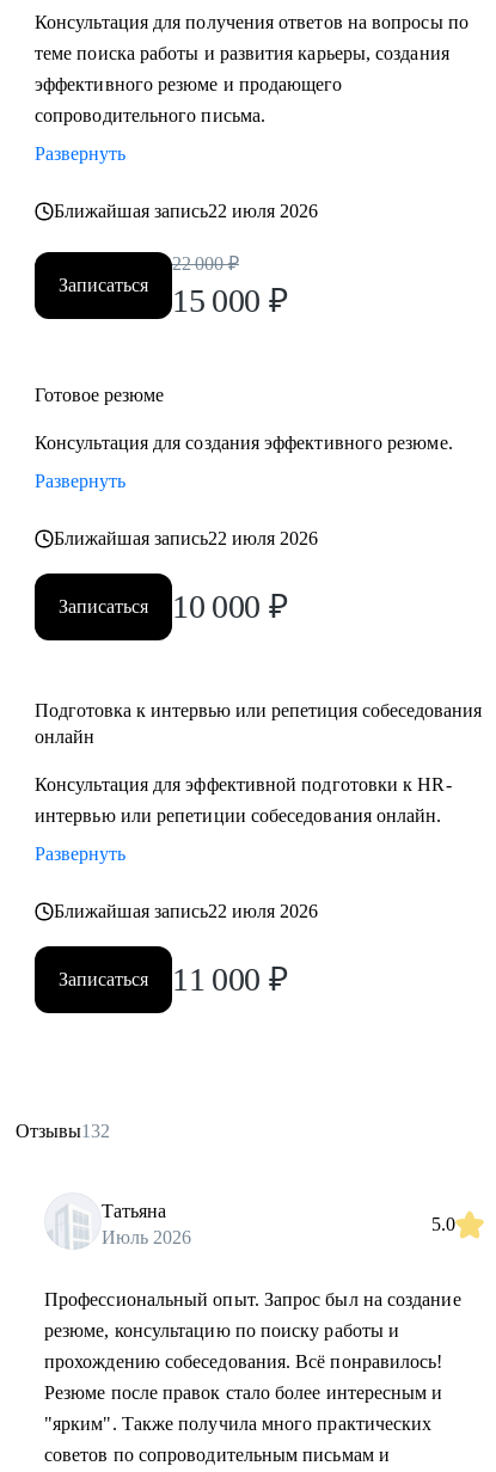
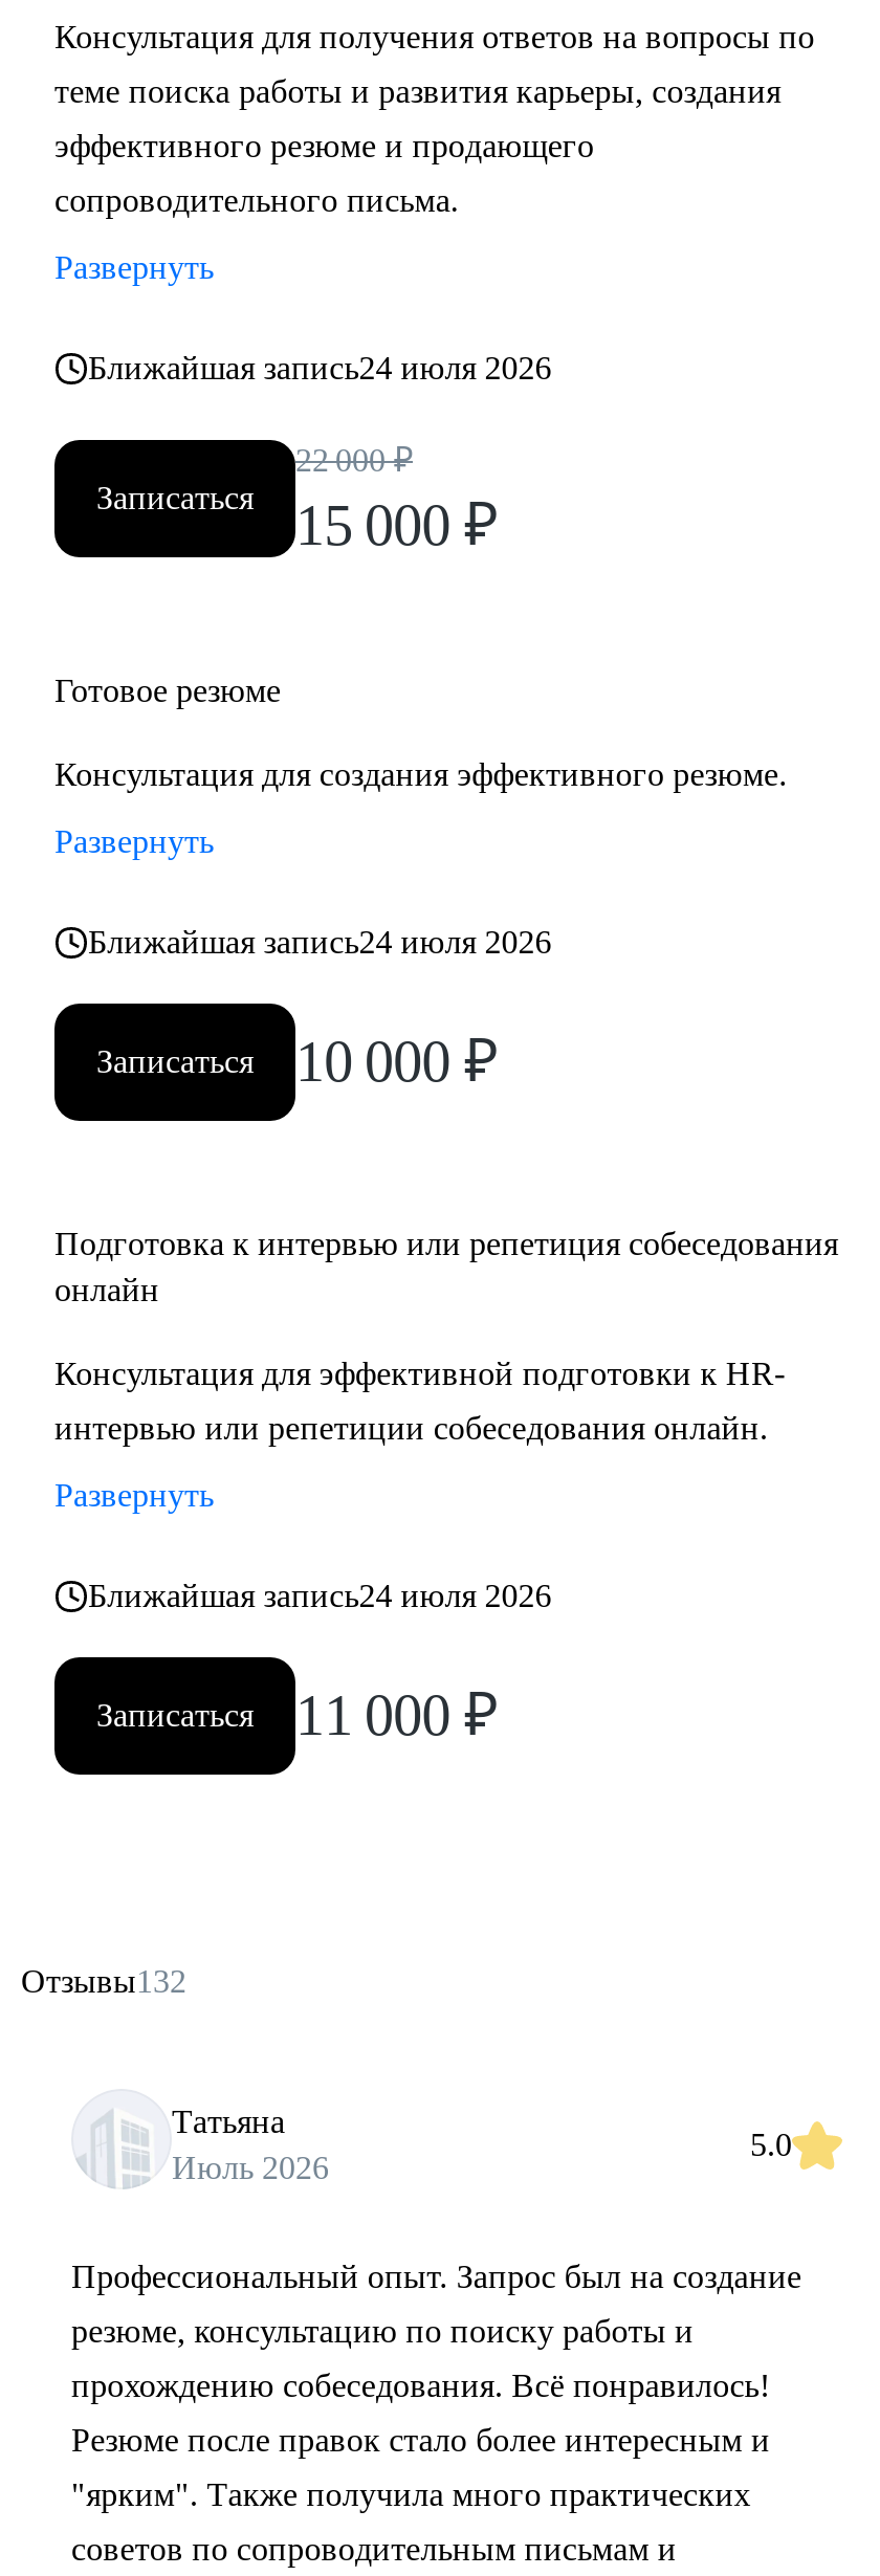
- Ближайшая запись22 июля 2026
+ Ближайшая запись24 июля 2026

- Ближайшая запись22 июля 2026
+ Ближайшая запись24 июля 2026

- Ближайшая запись22 июля 2026
+ Ближайшая запись24 июля 2026
